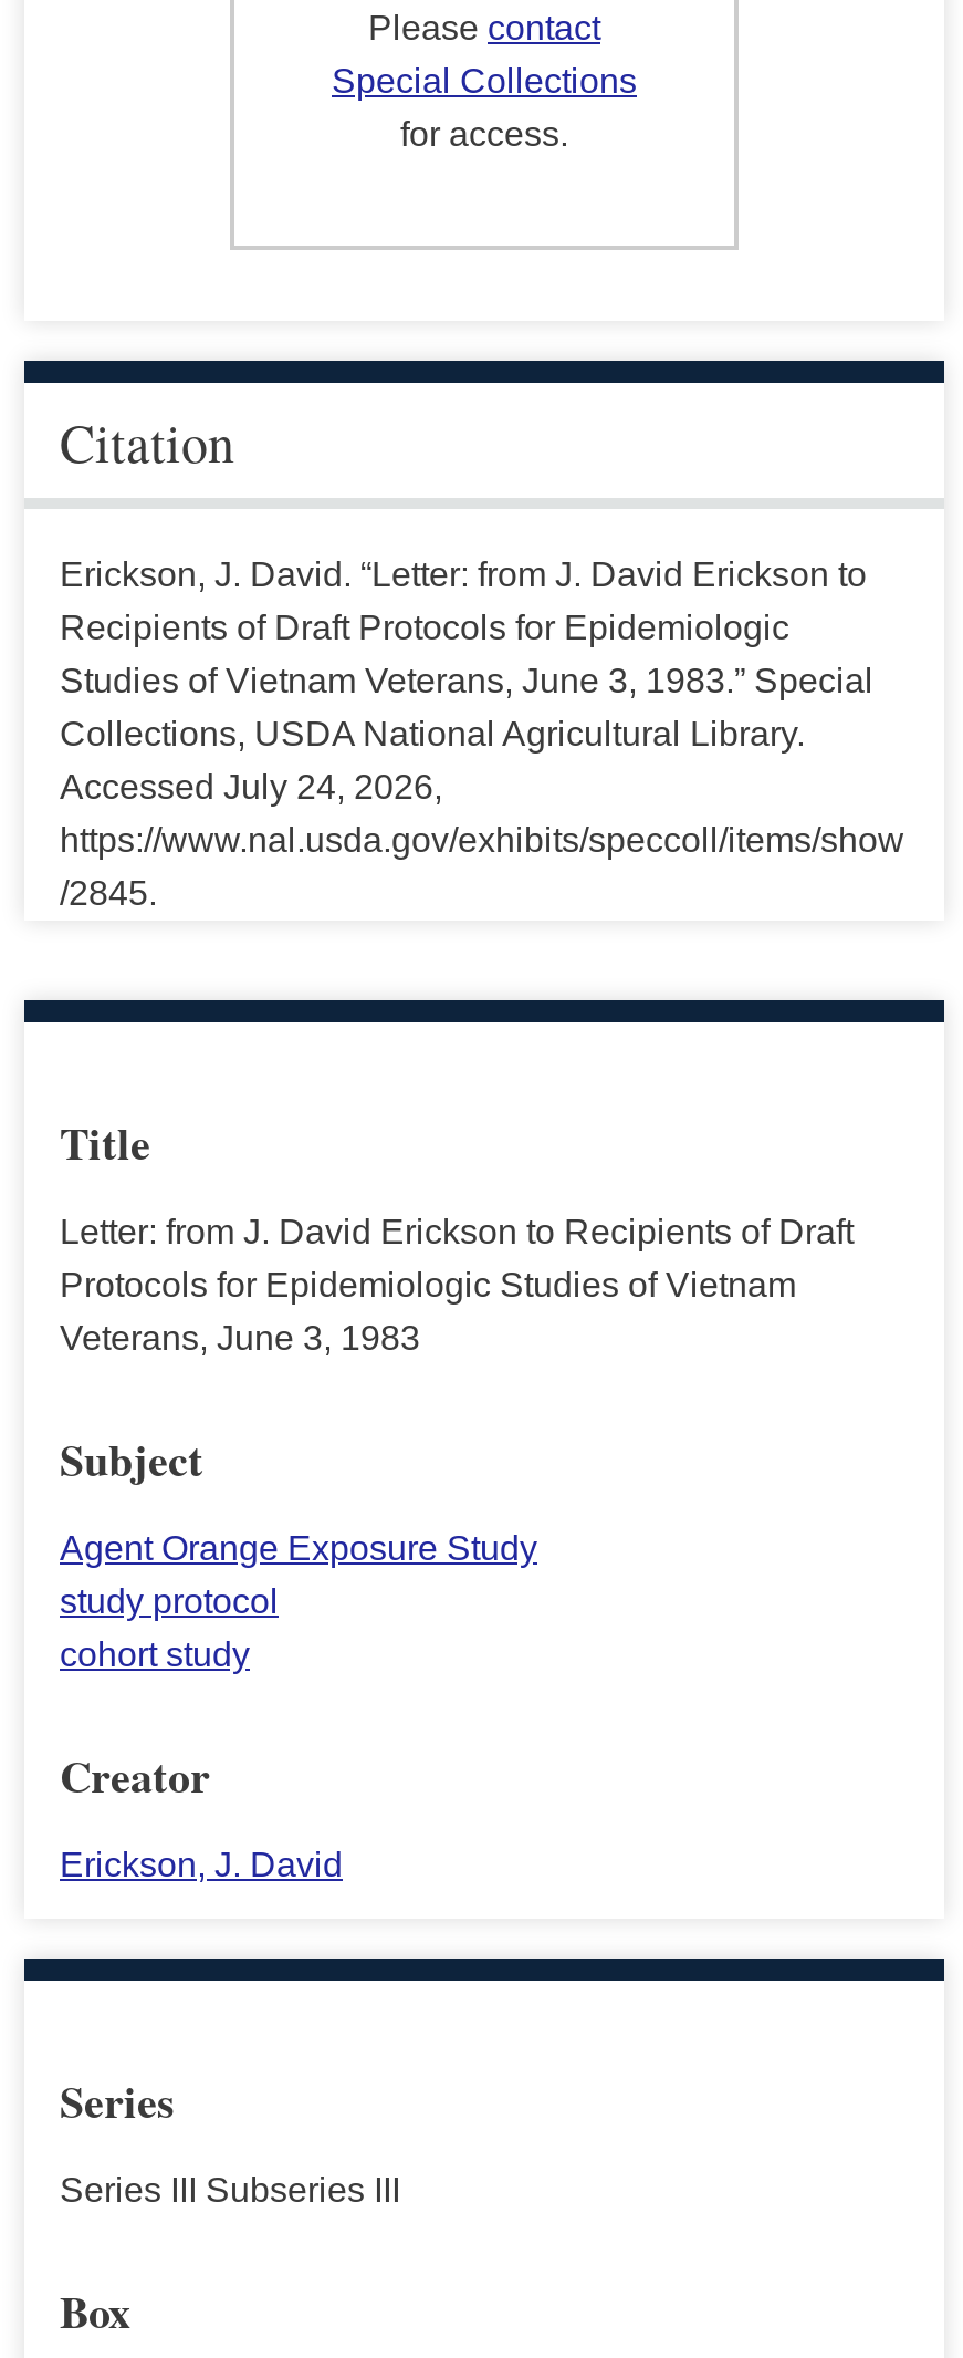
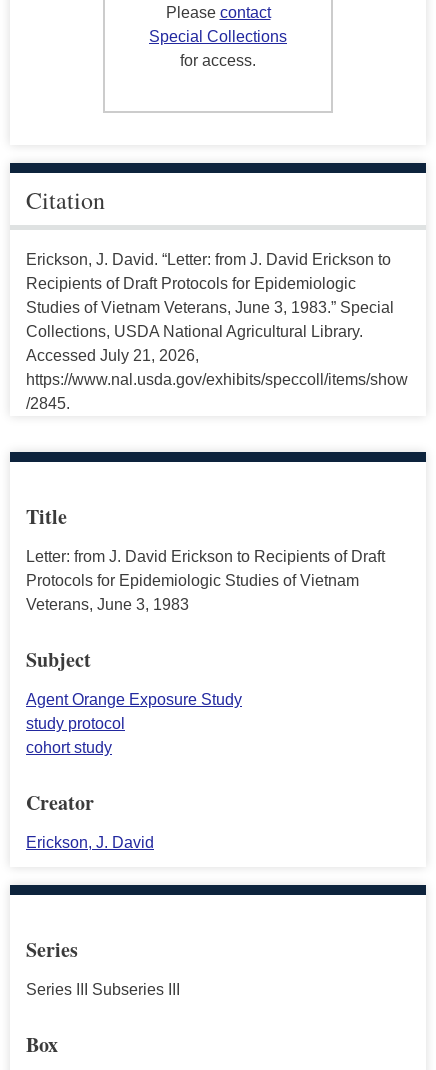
- Accessed July 24, 2026,
+ Accessed July 21, 2026,
